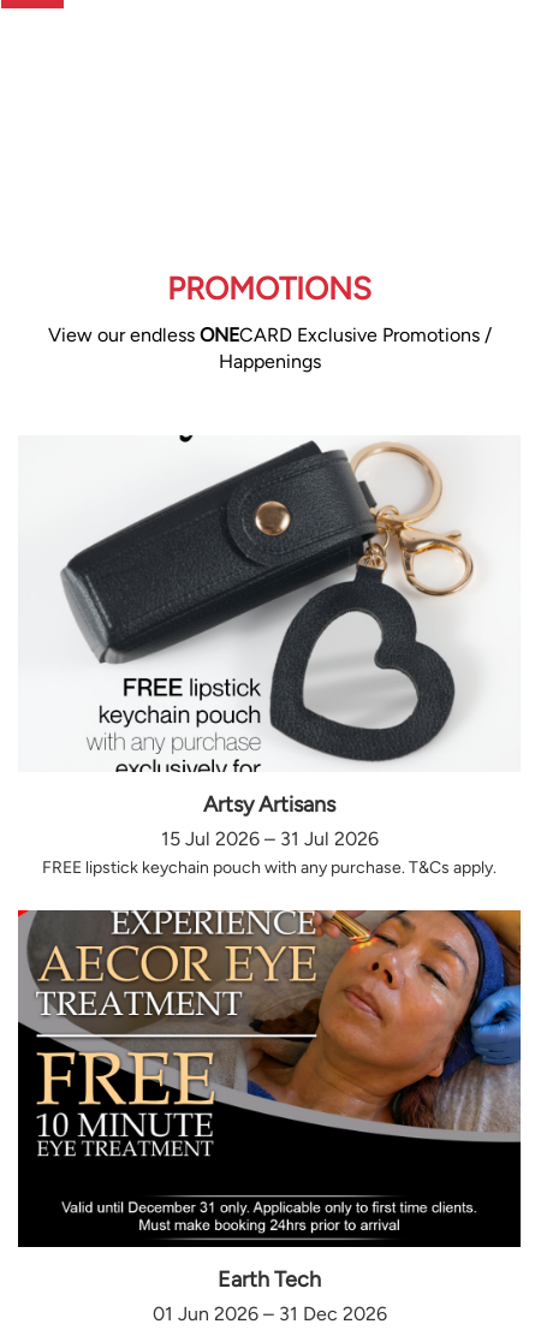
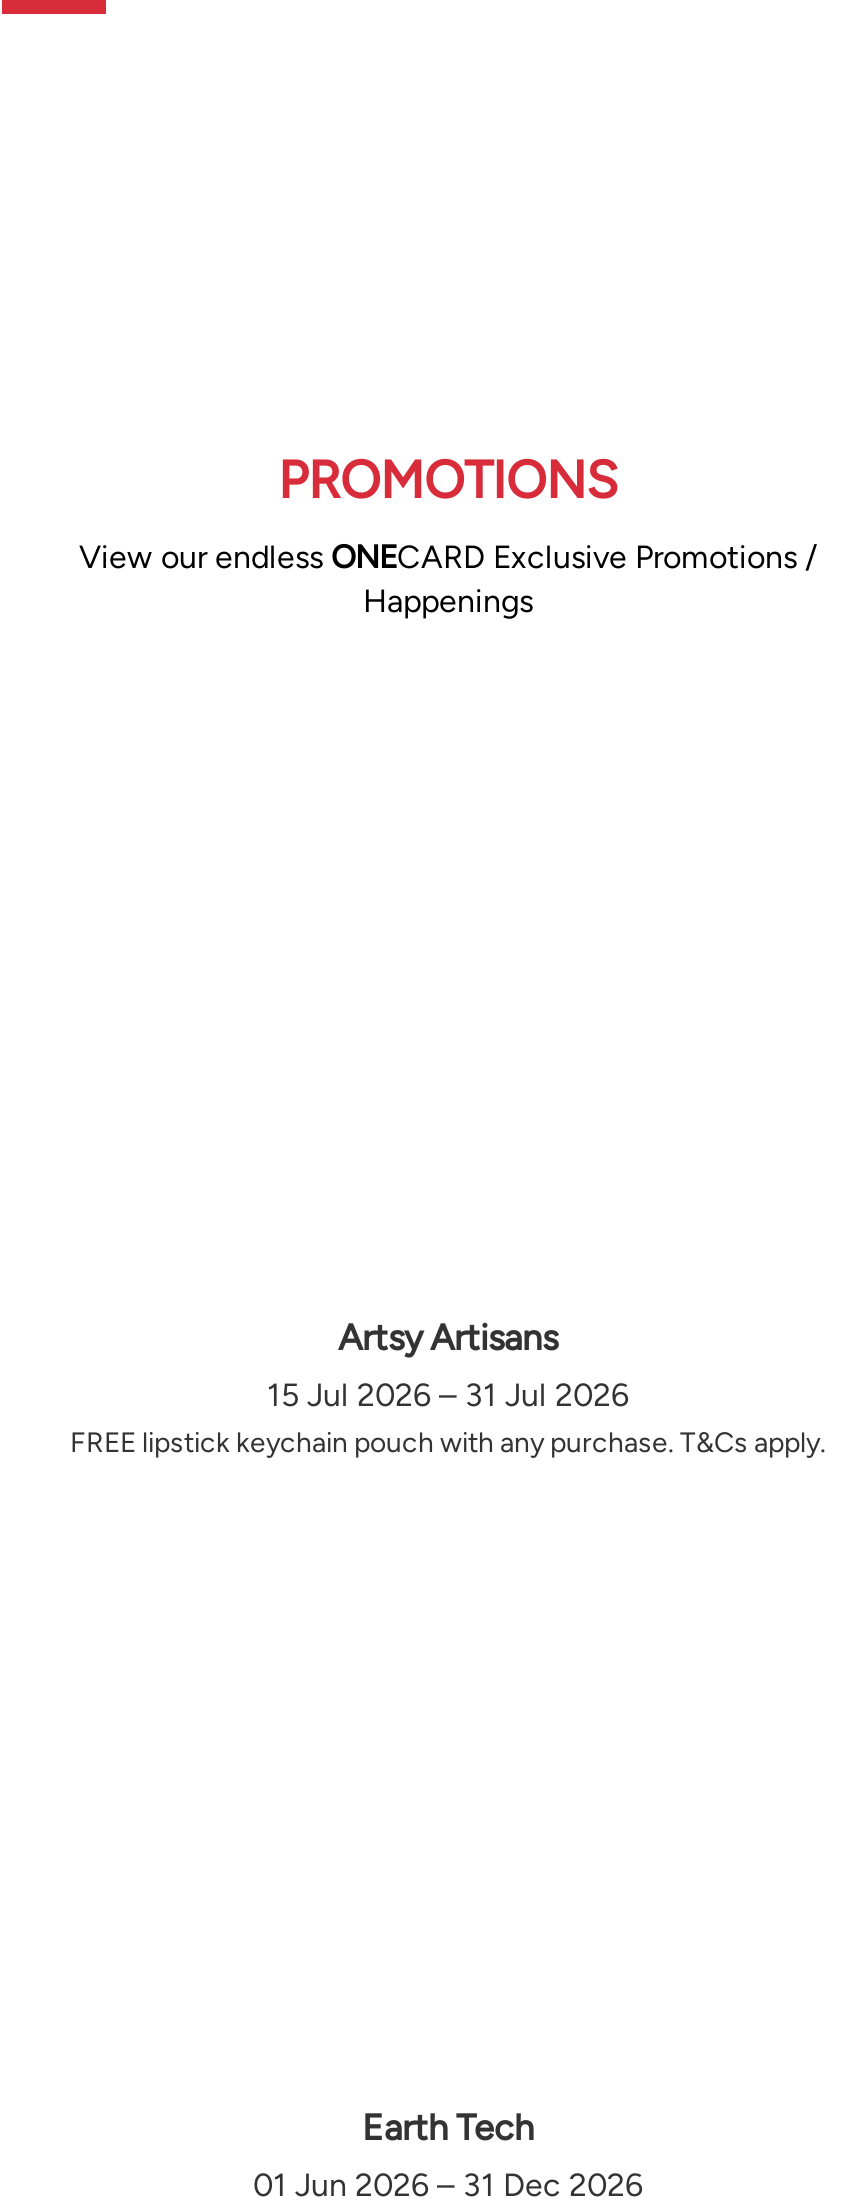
- [image]

- [image]
